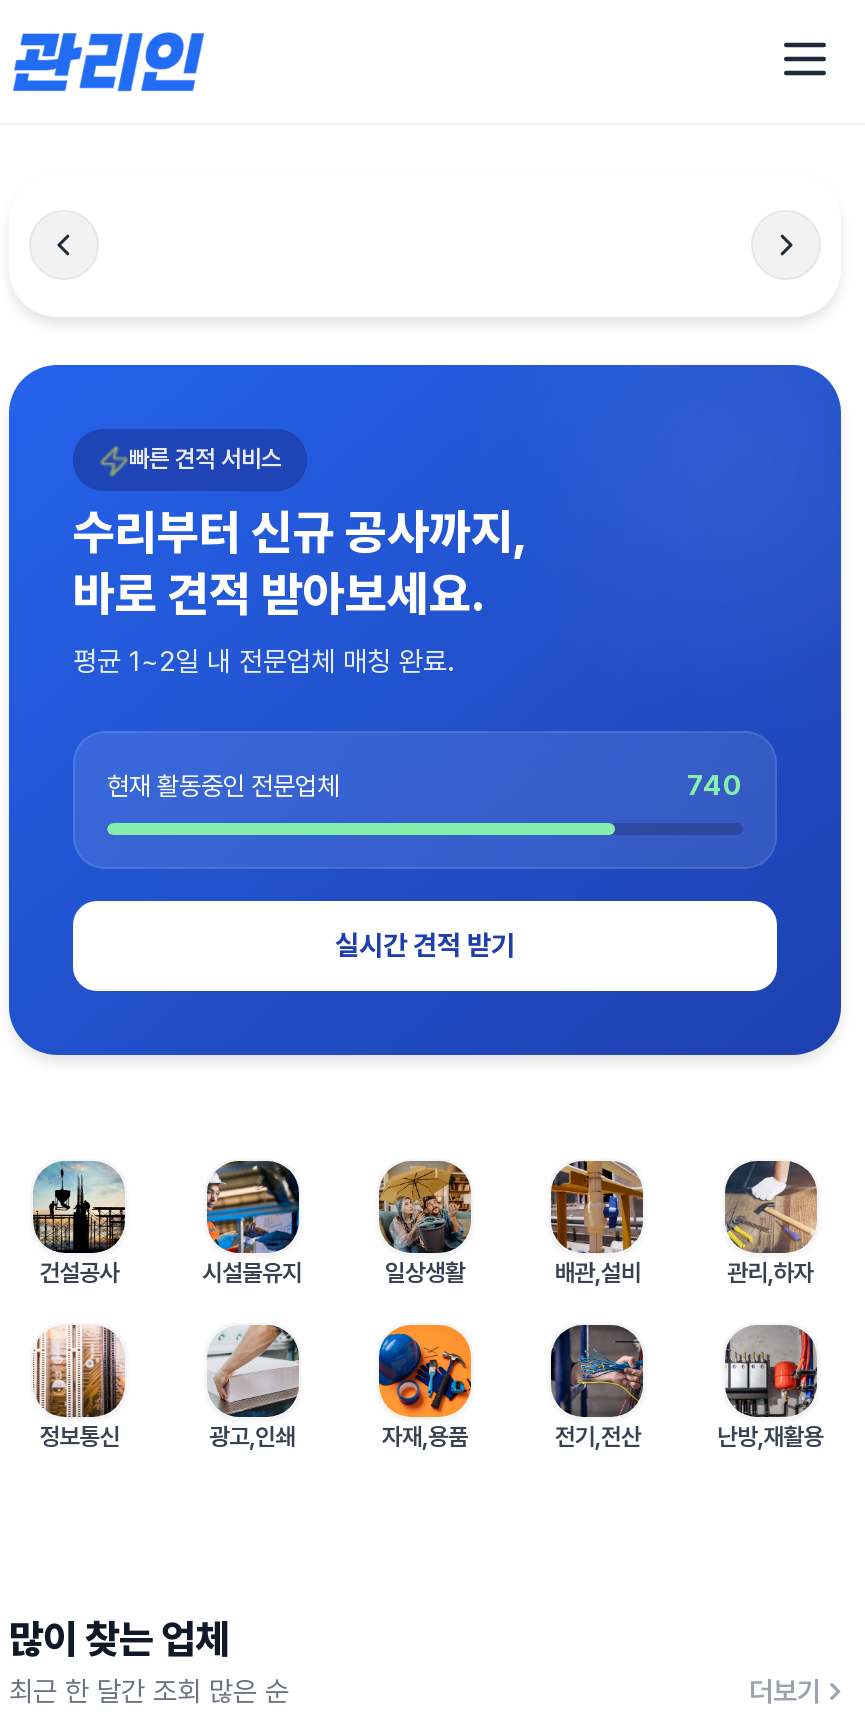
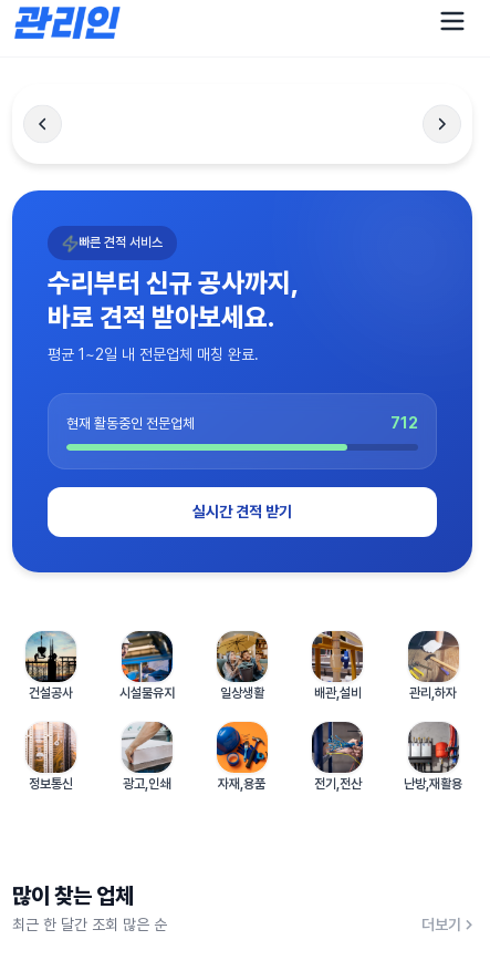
- 740
+ 712
